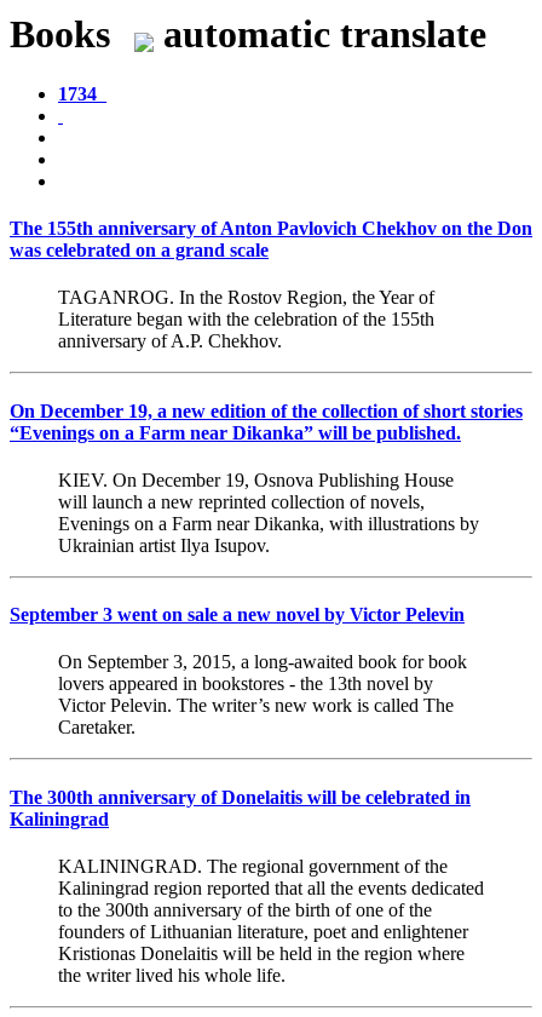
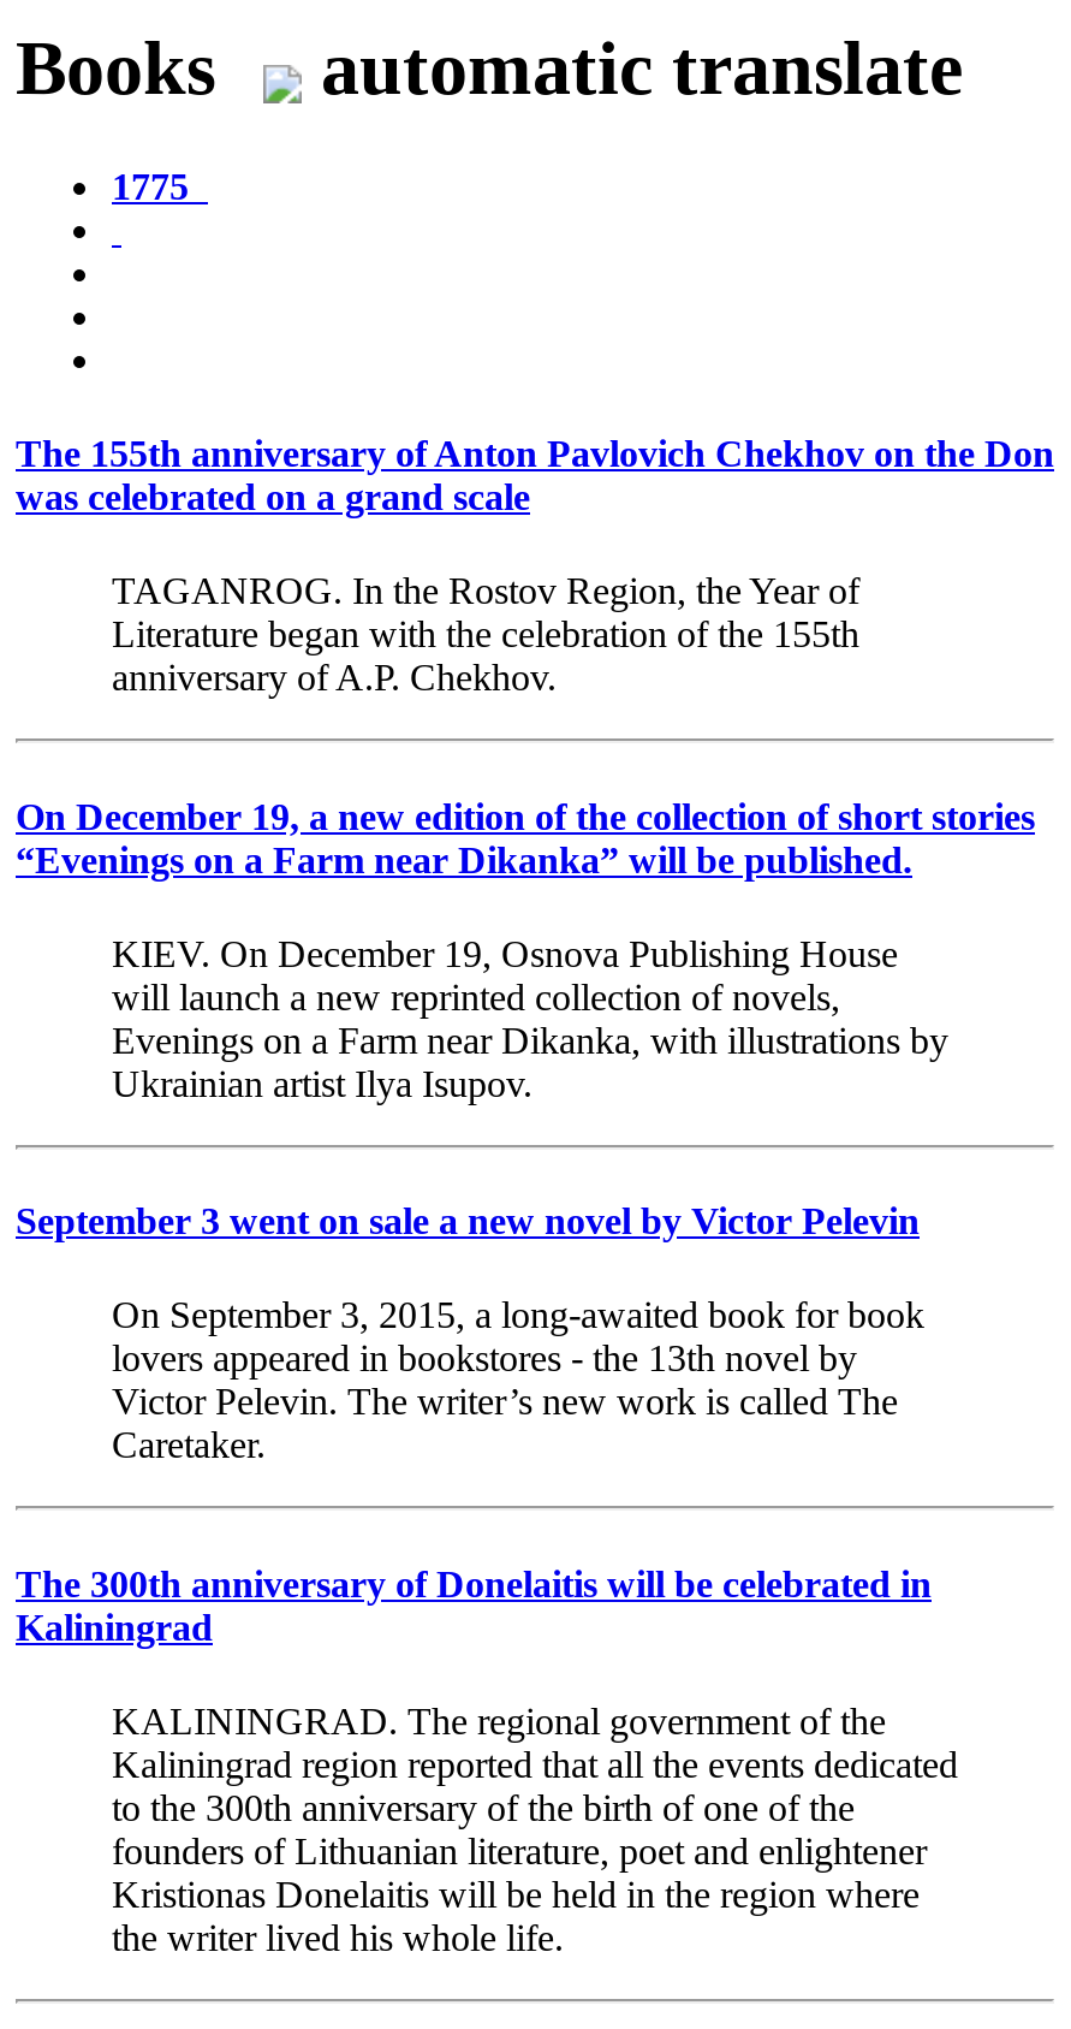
- 1734
+ 1775
